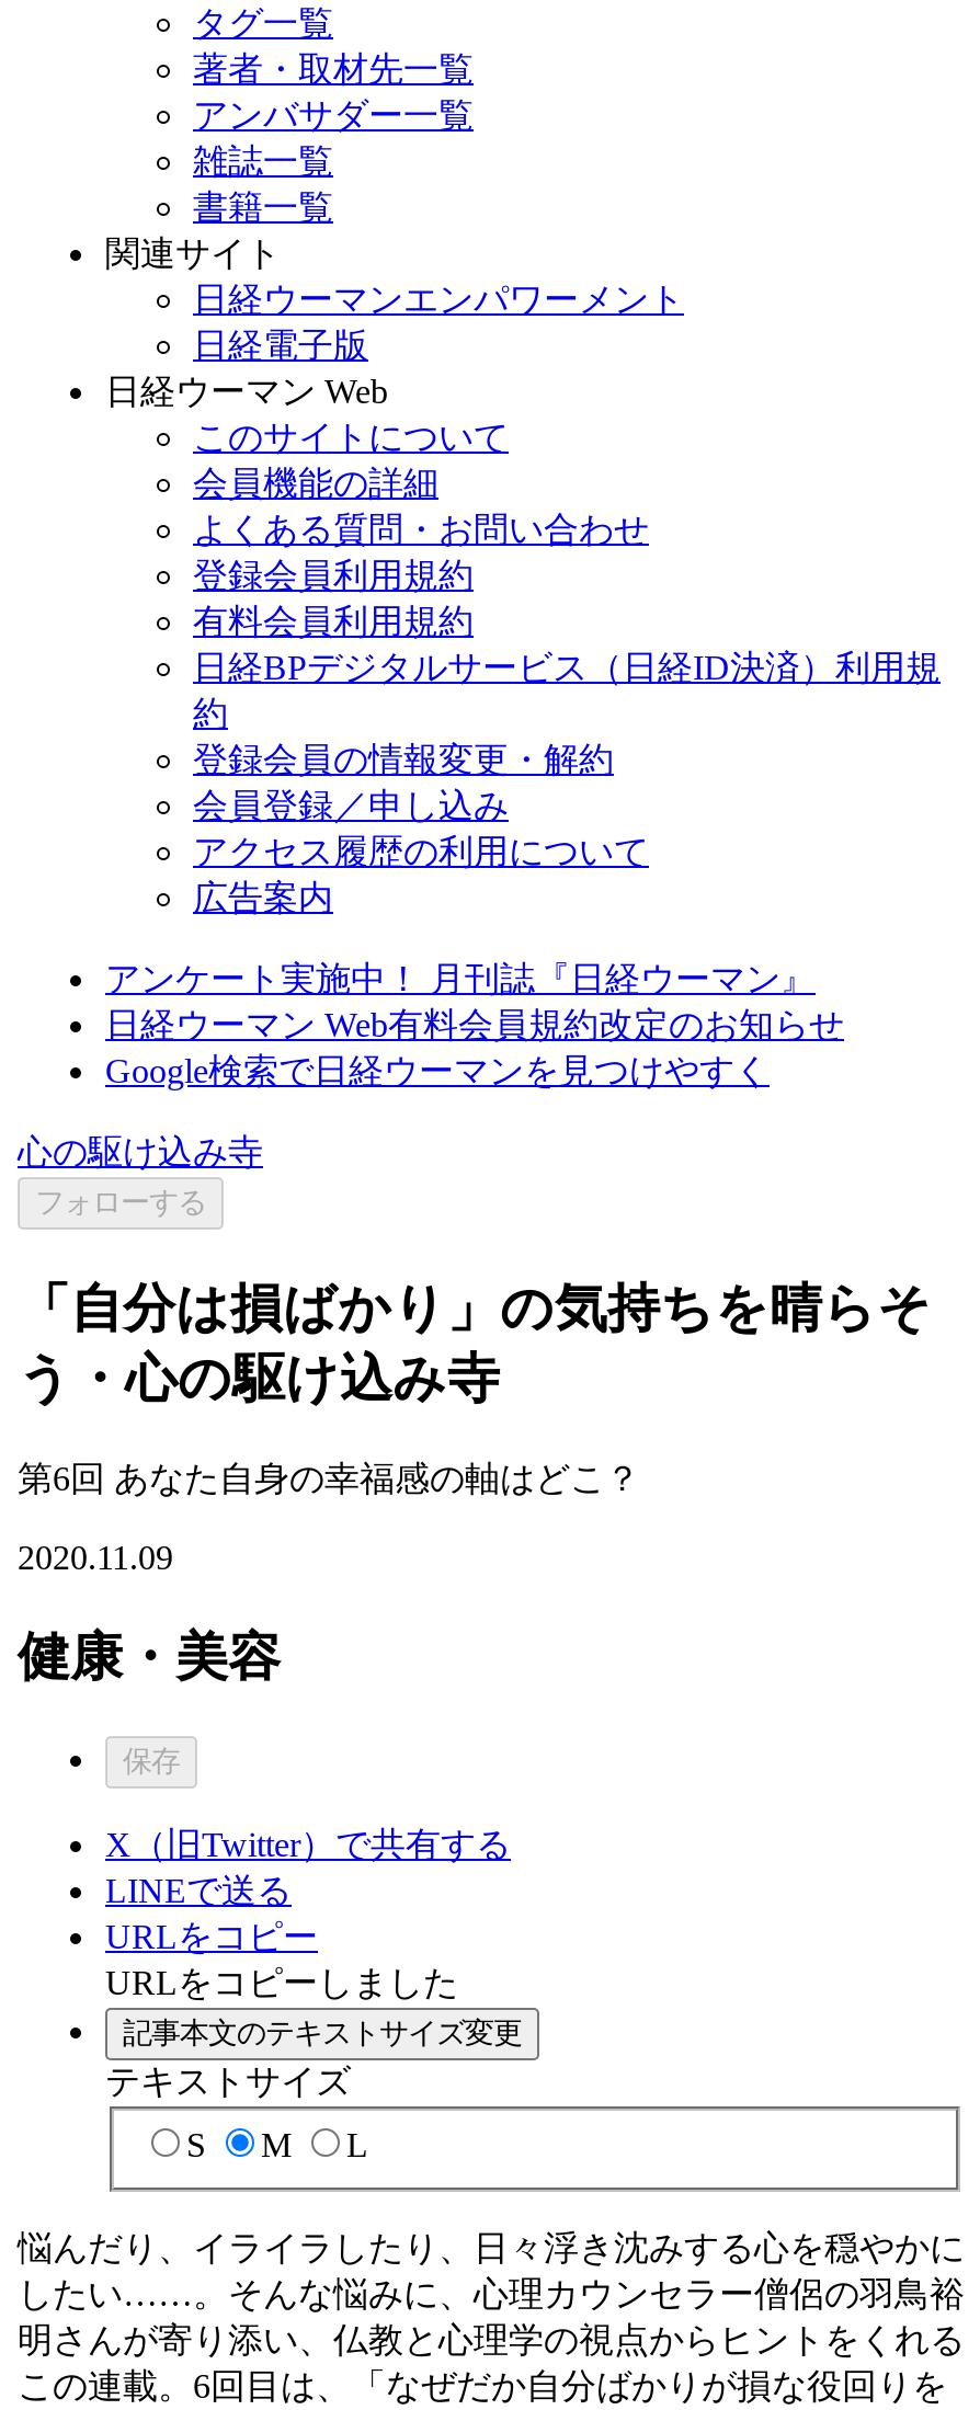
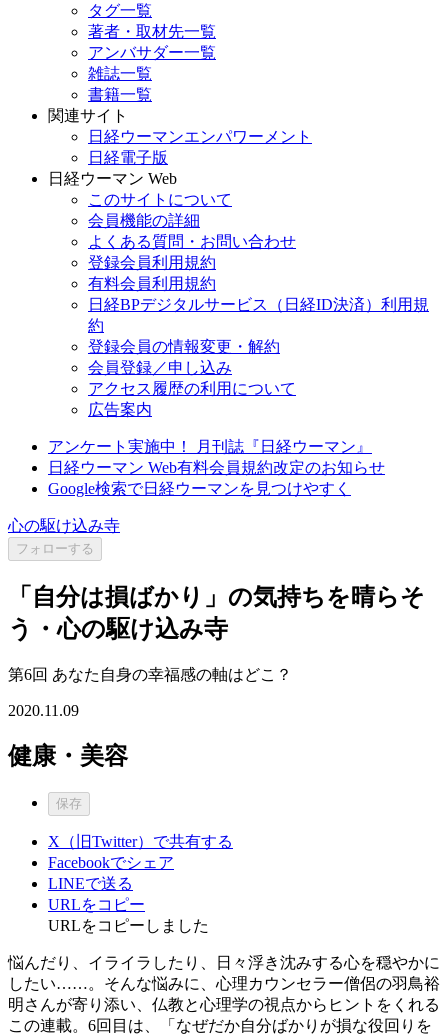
+ Facebookでシェア

moved down: LINEで送る | URLをコピー | URLをコピーしました

- 記事本文のテキストサイズ変更
- テキストサイズ
- S
- M
- L
